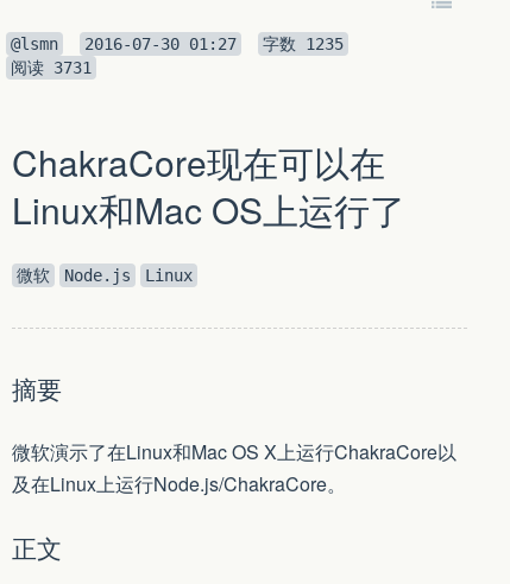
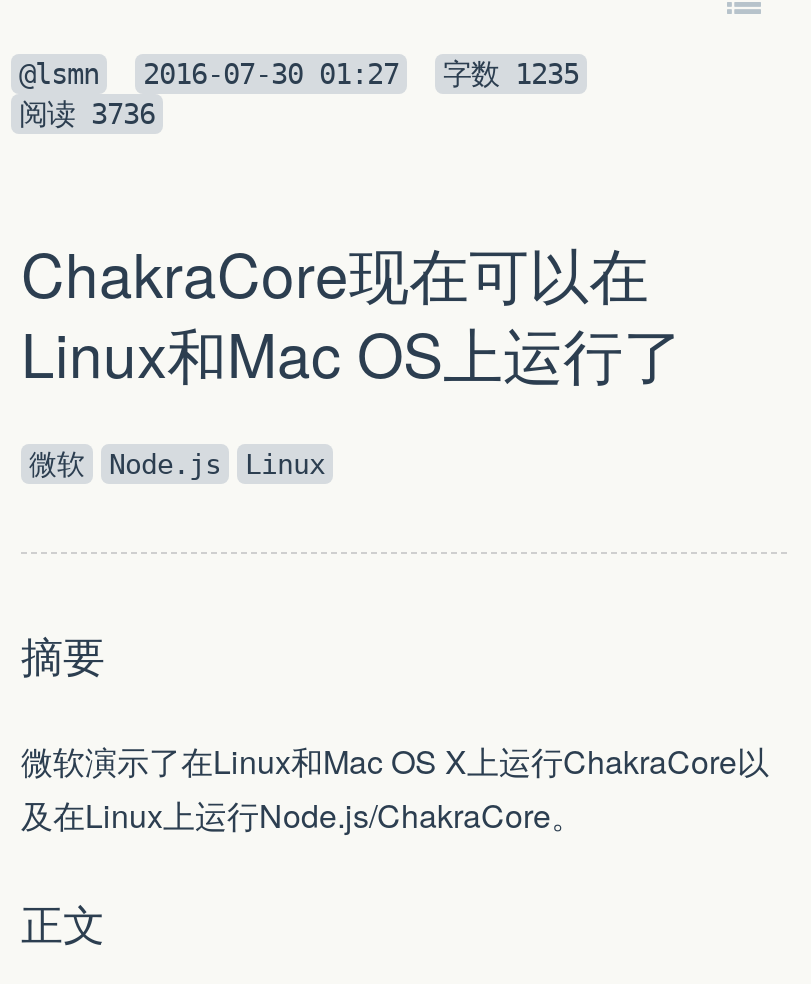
- 阅读3731
+ 阅读3736
